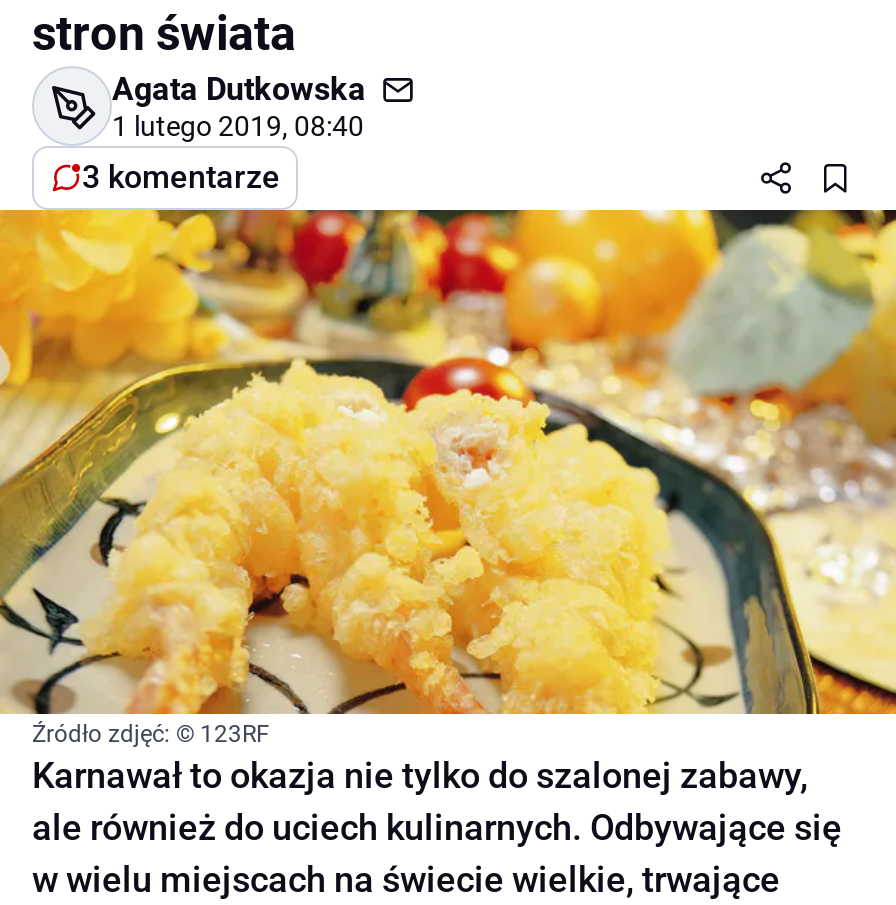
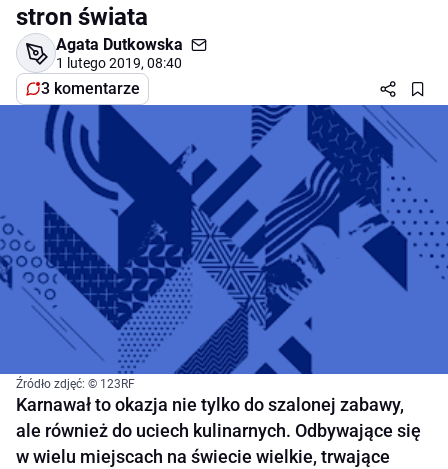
- [image]
+ [image]
